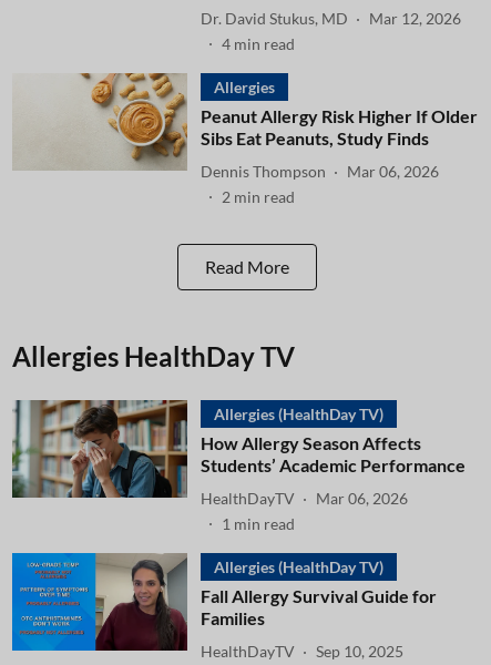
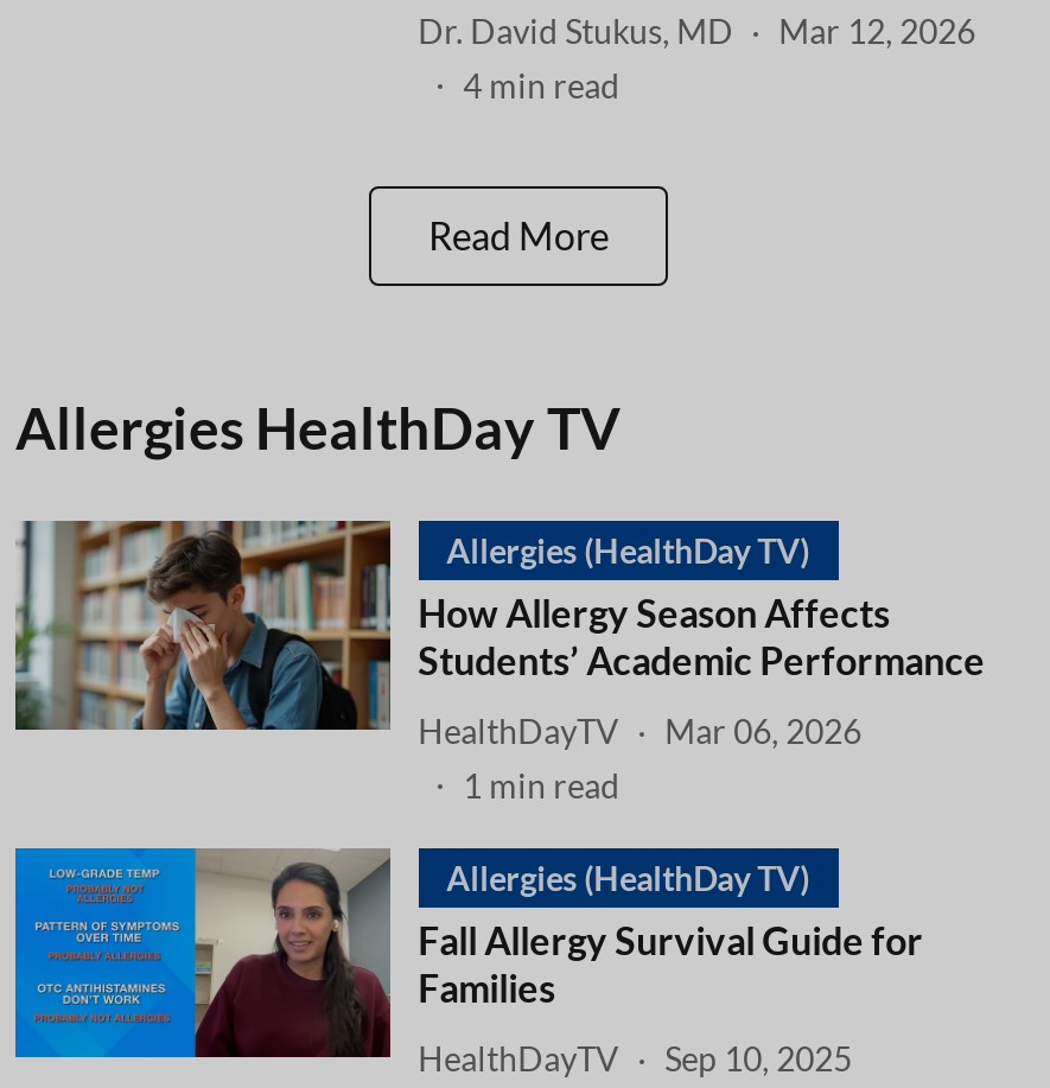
- [image]
- Allergies
- Peanut Allergy Risk Higher If Older
- Sibs Eat Peanuts, Study Finds
- Dennis Thompson
- Mar 06, 2026
- 2 min read
